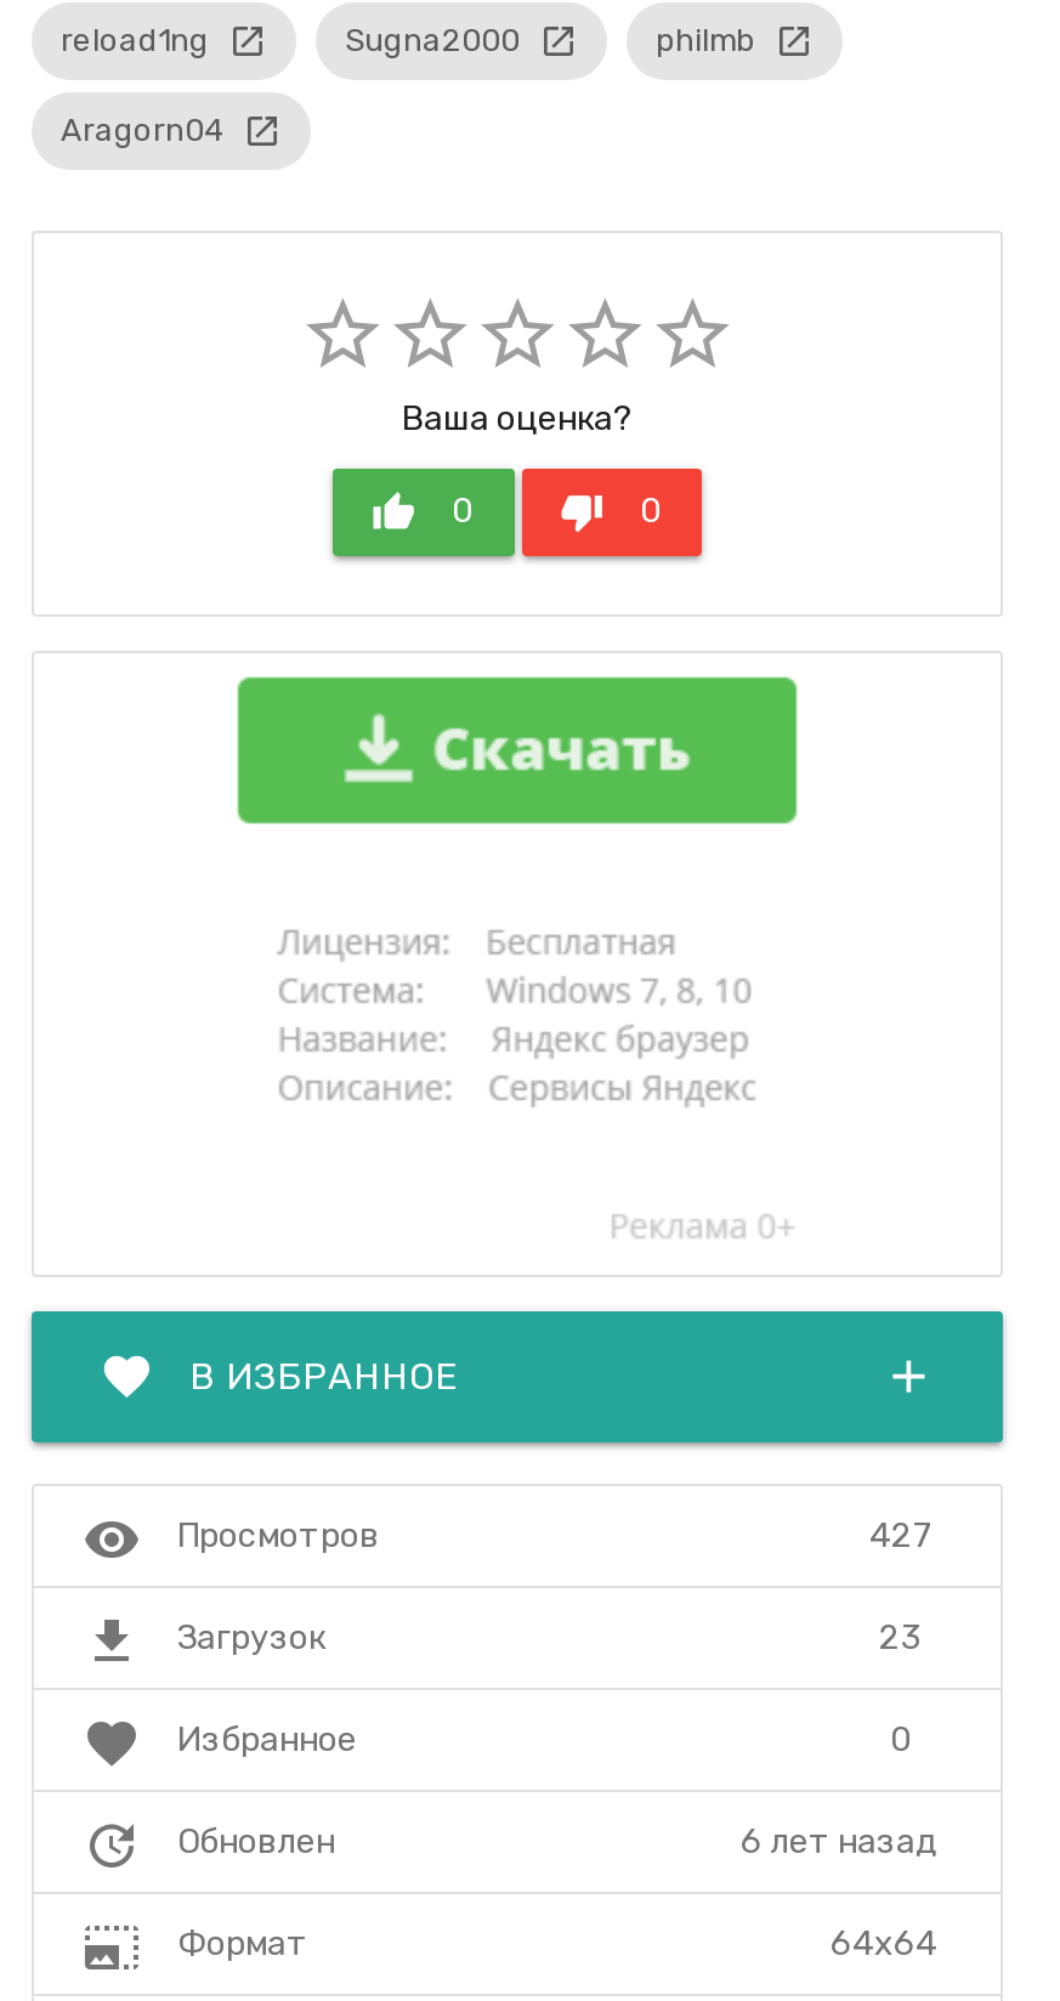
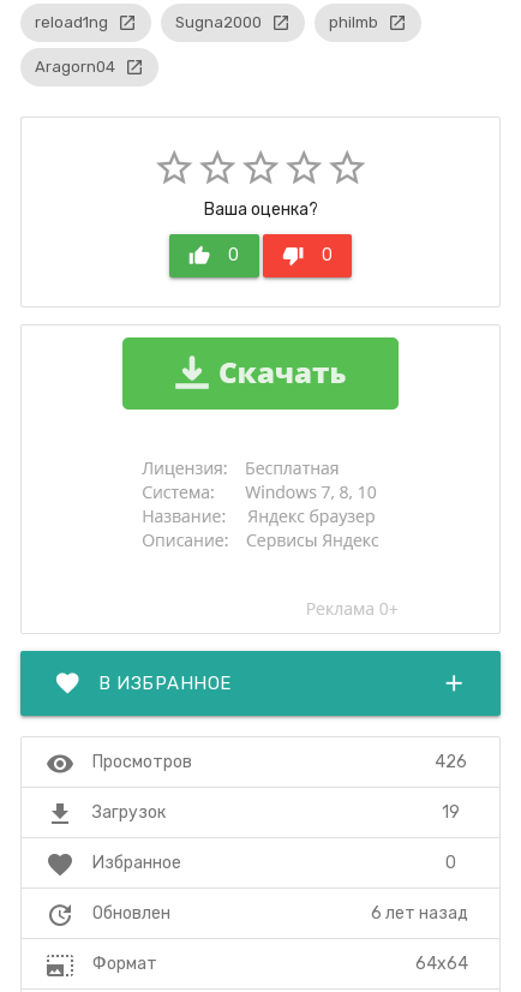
- 427
+ 426

- 23
+ 19
